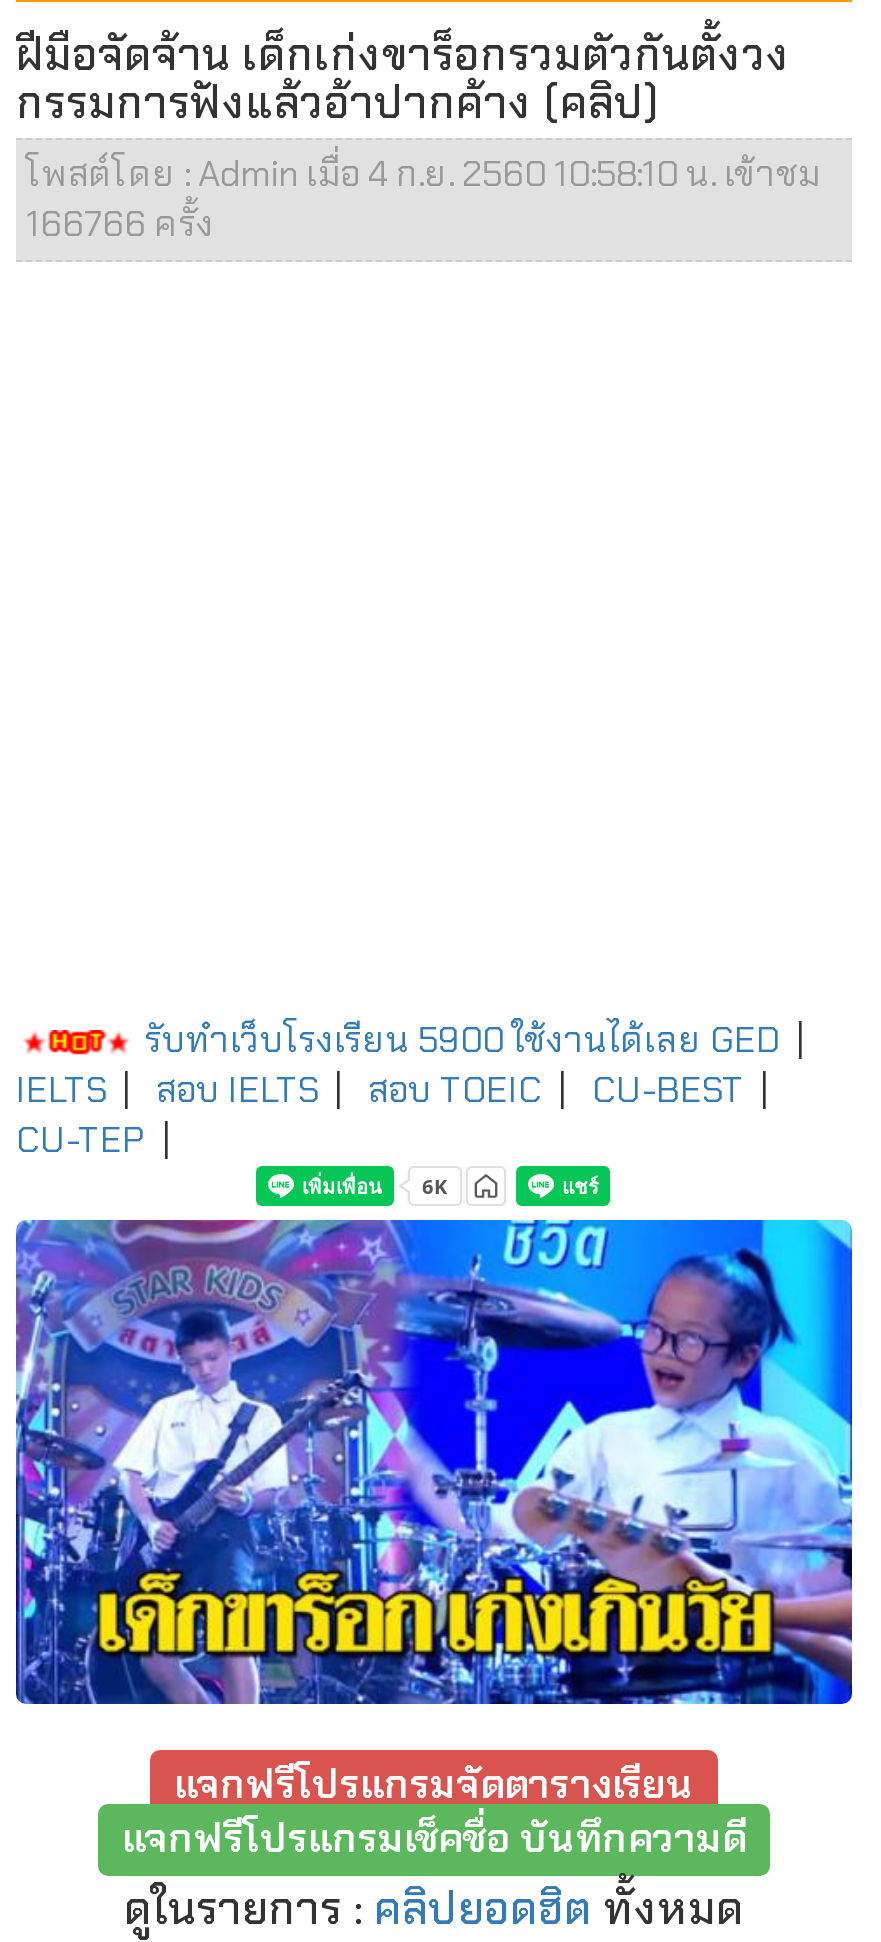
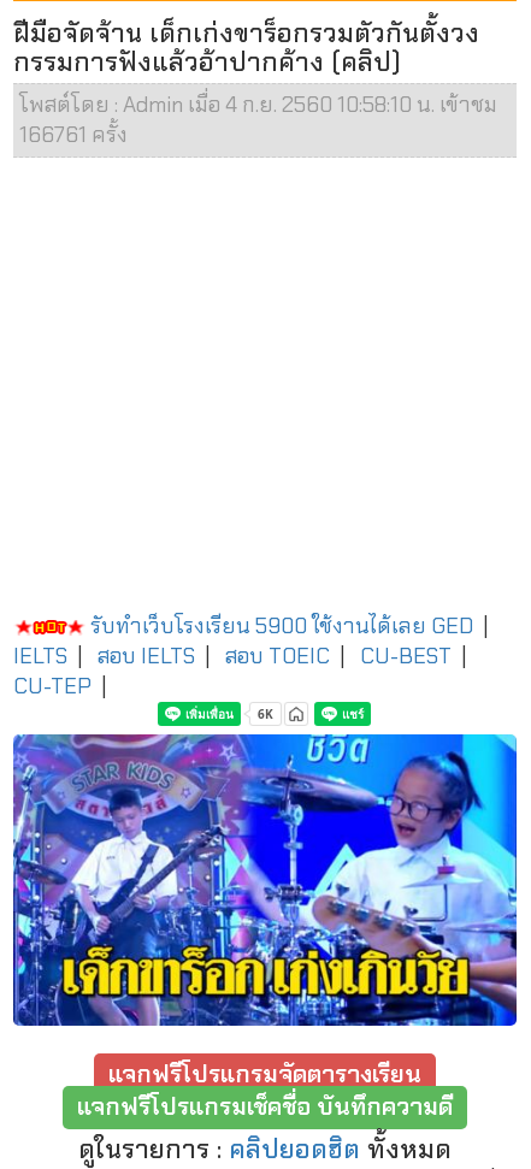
- 166766 ครั้ง
+ 166761 ครั้ง
